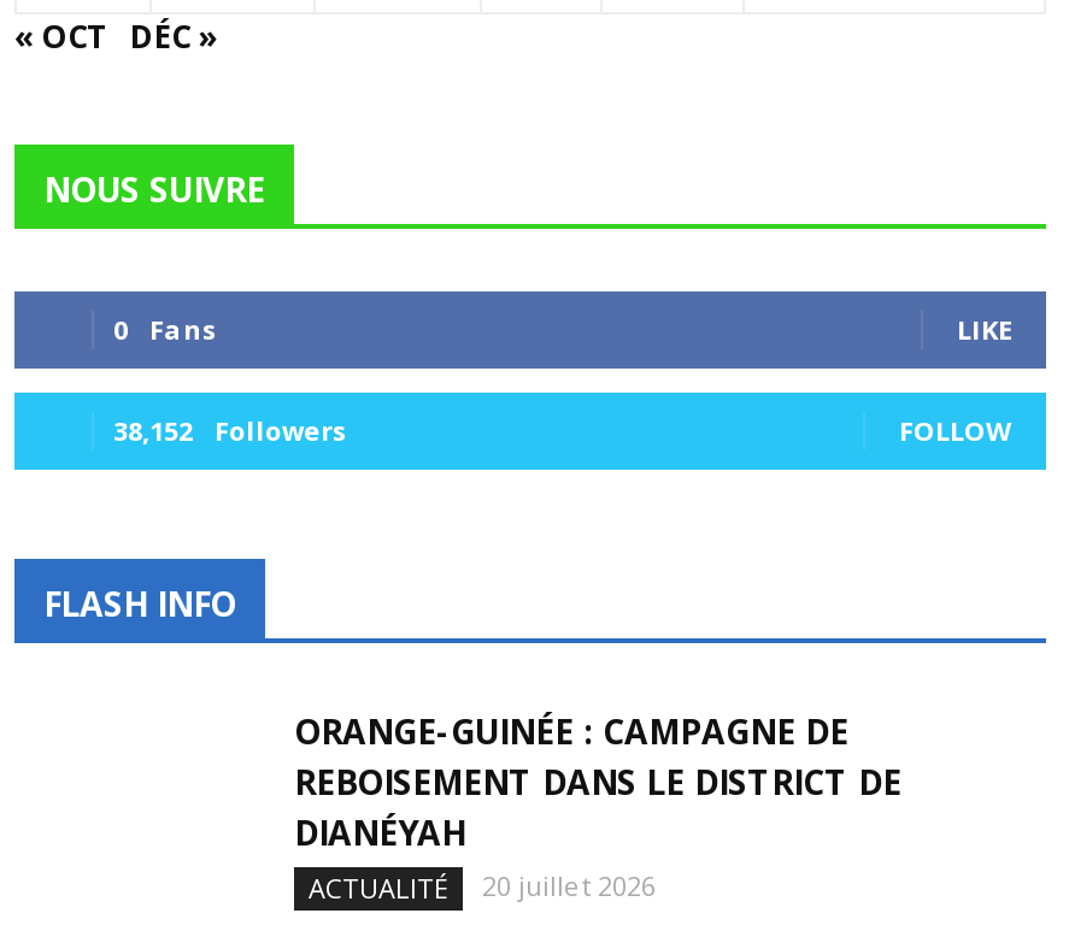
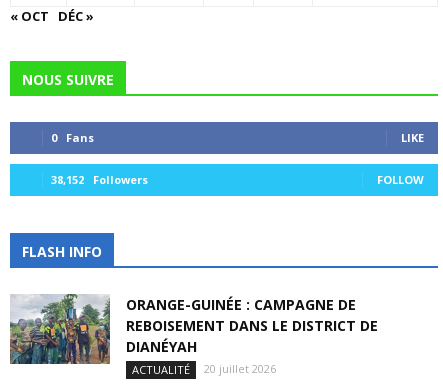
+ [image]
